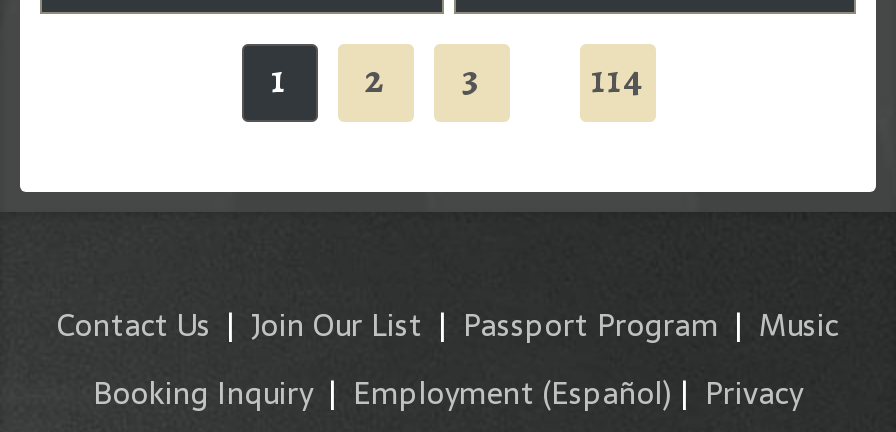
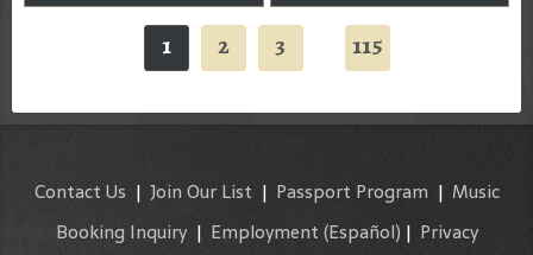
- 114
+ 115
